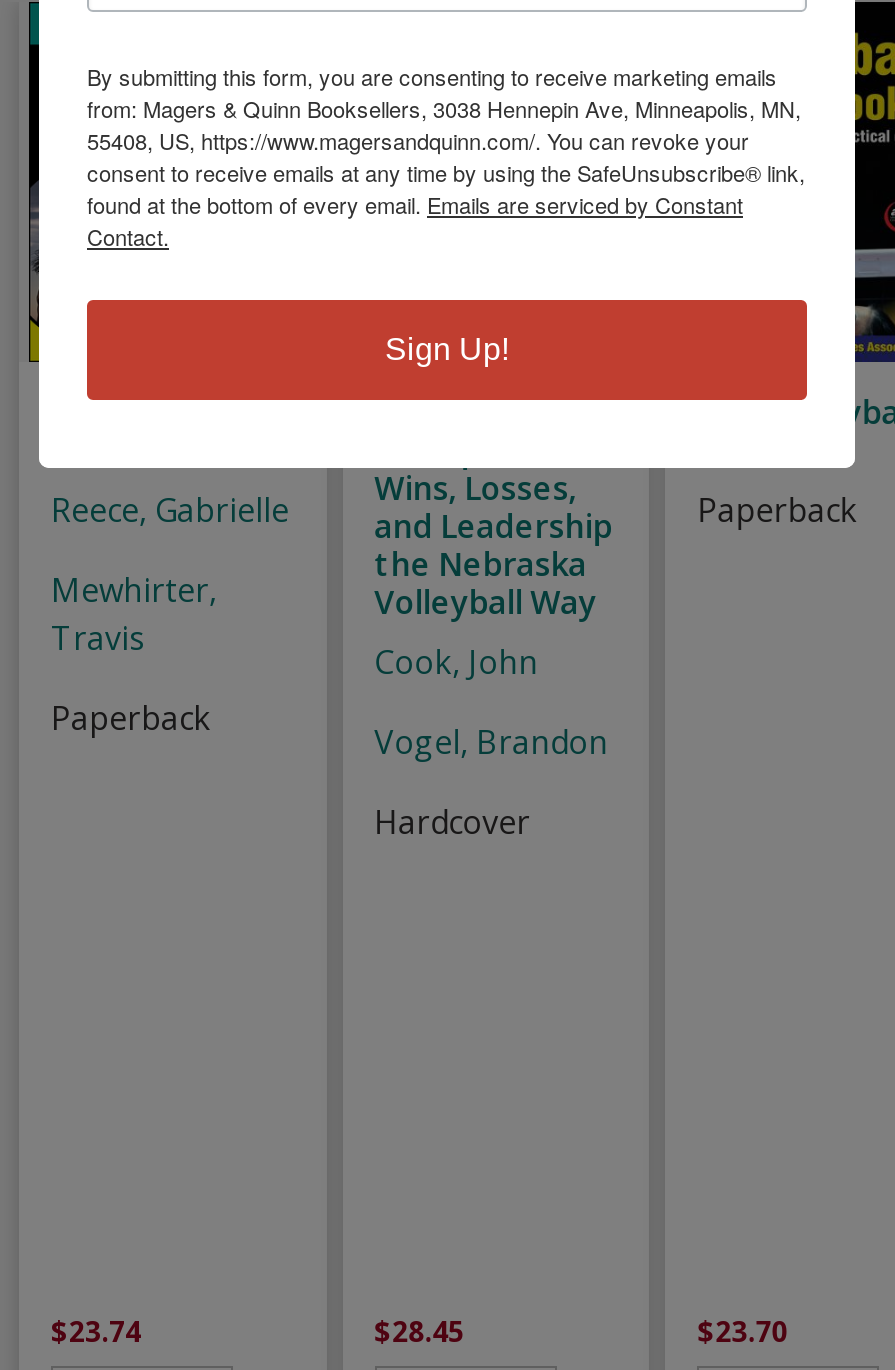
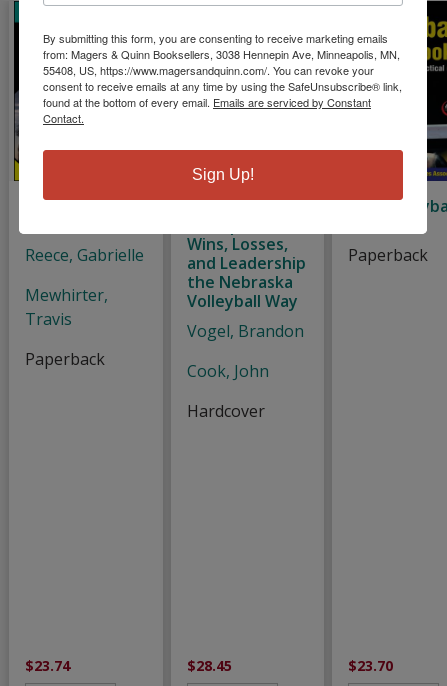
moved down: Cook, John

moved up: Vogel, Brandon
